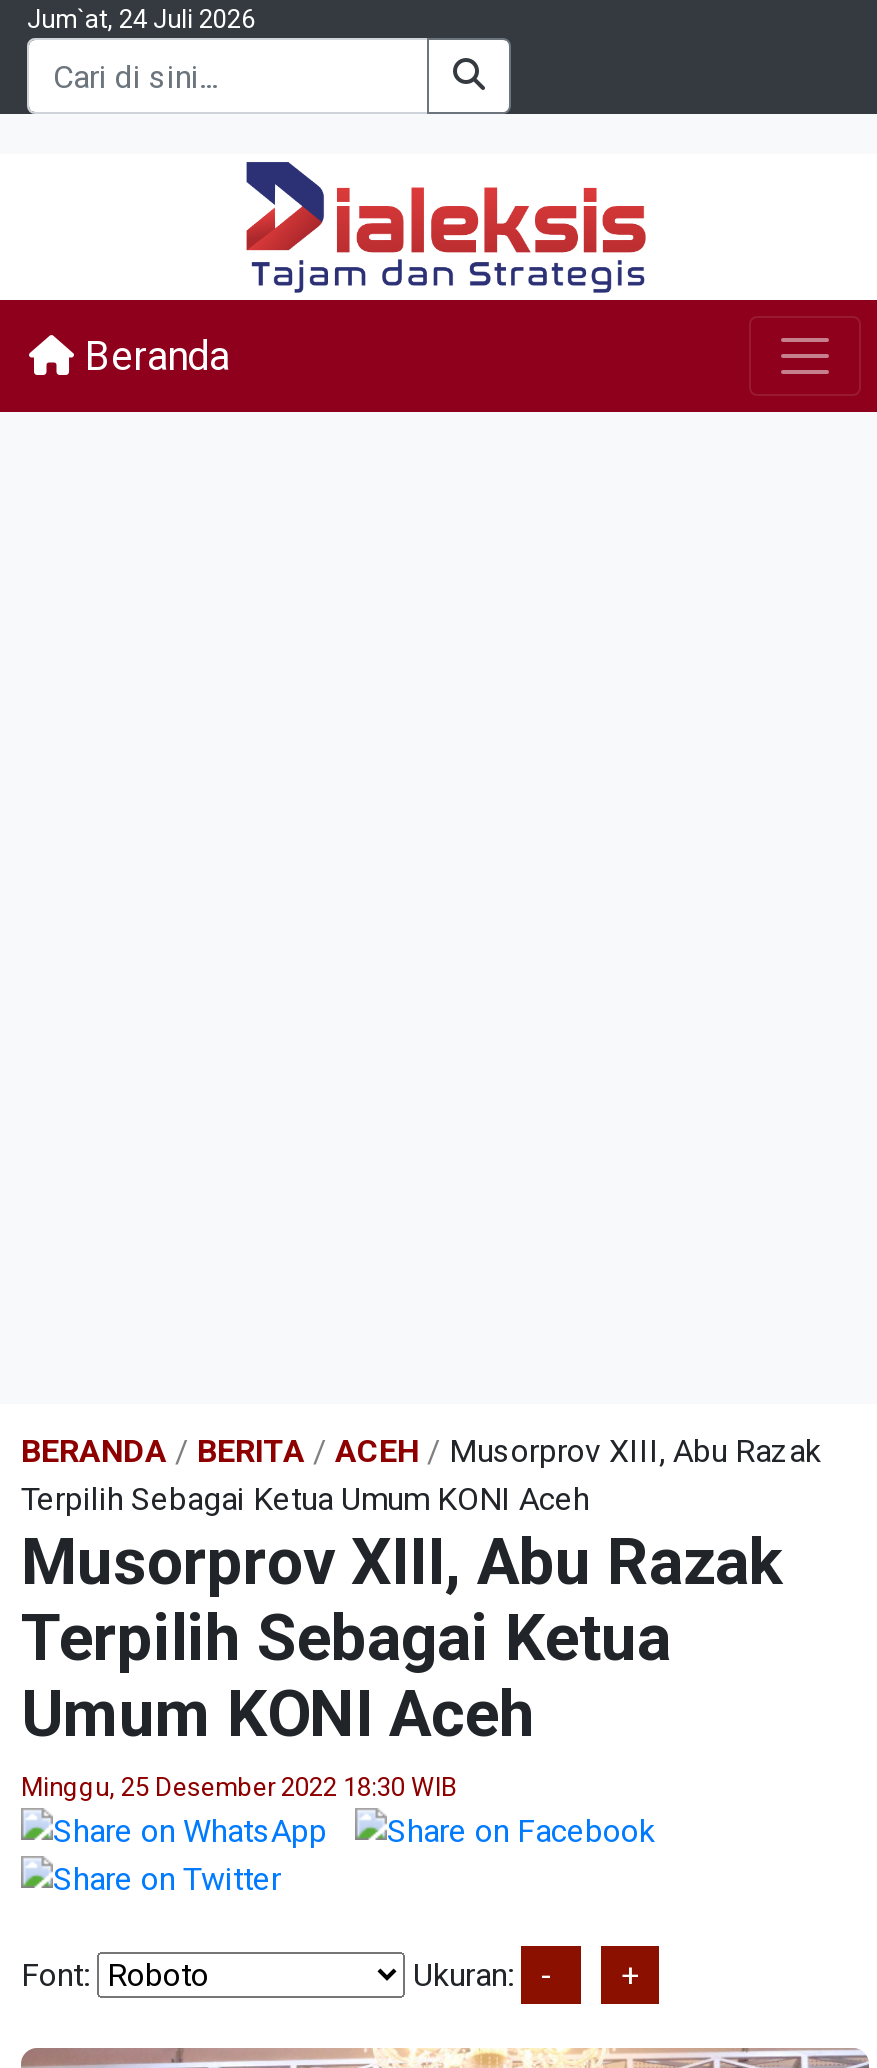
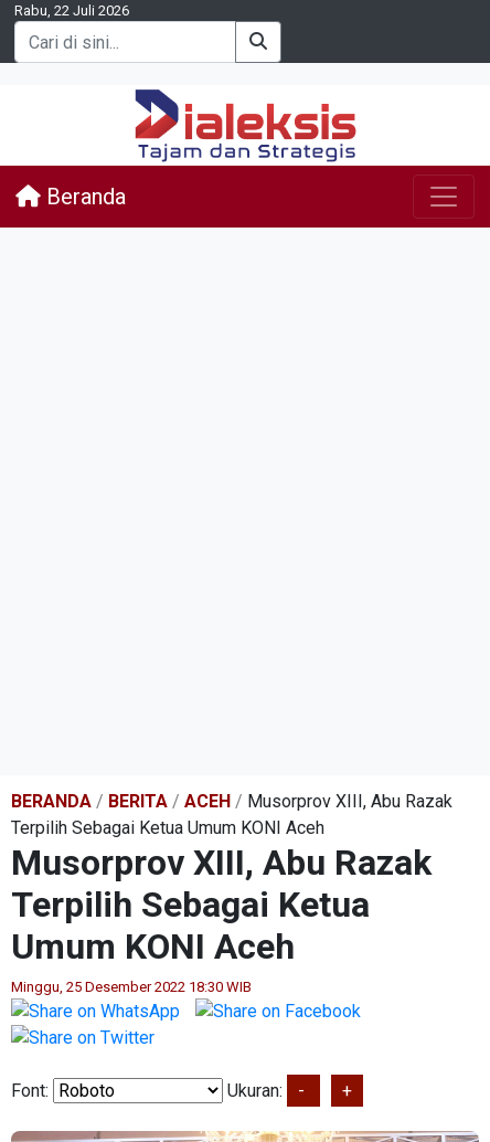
- Jum`at, 24 Juli 2026
+ Rabu, 22 Juli 2026
